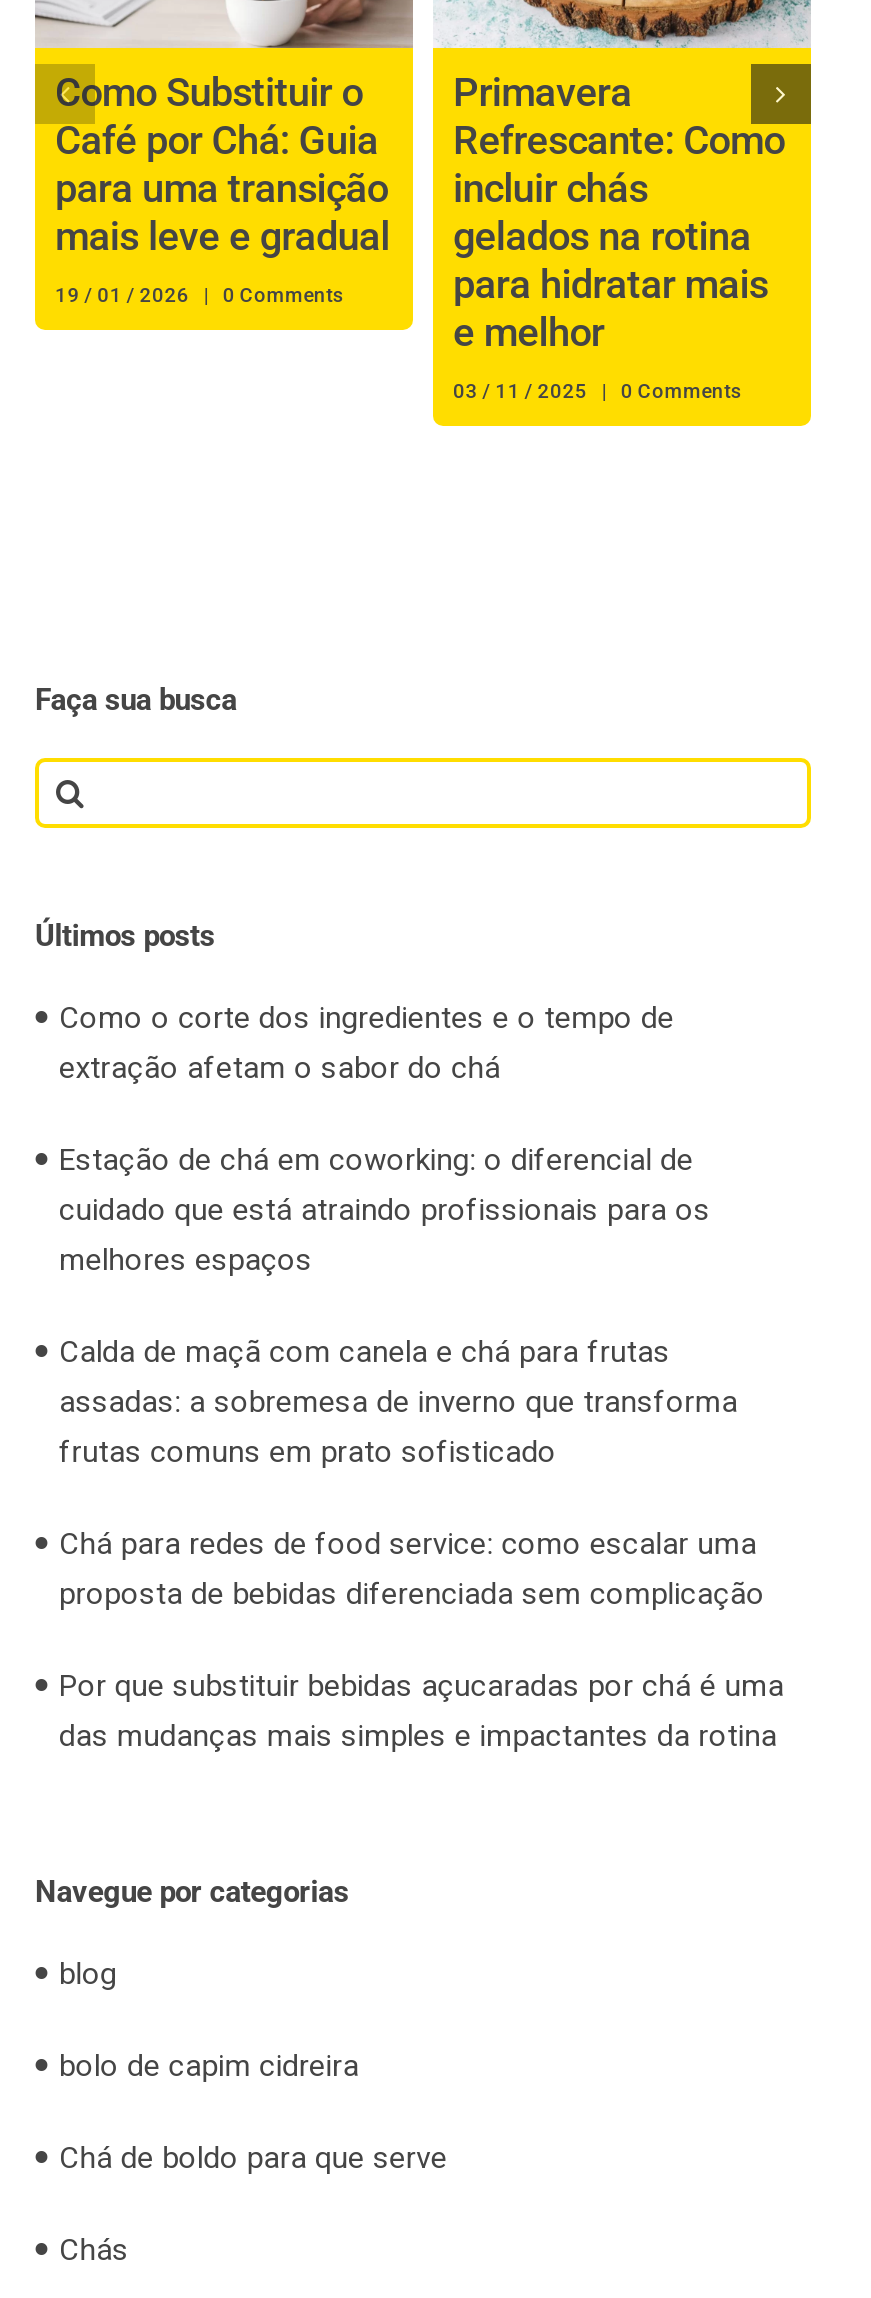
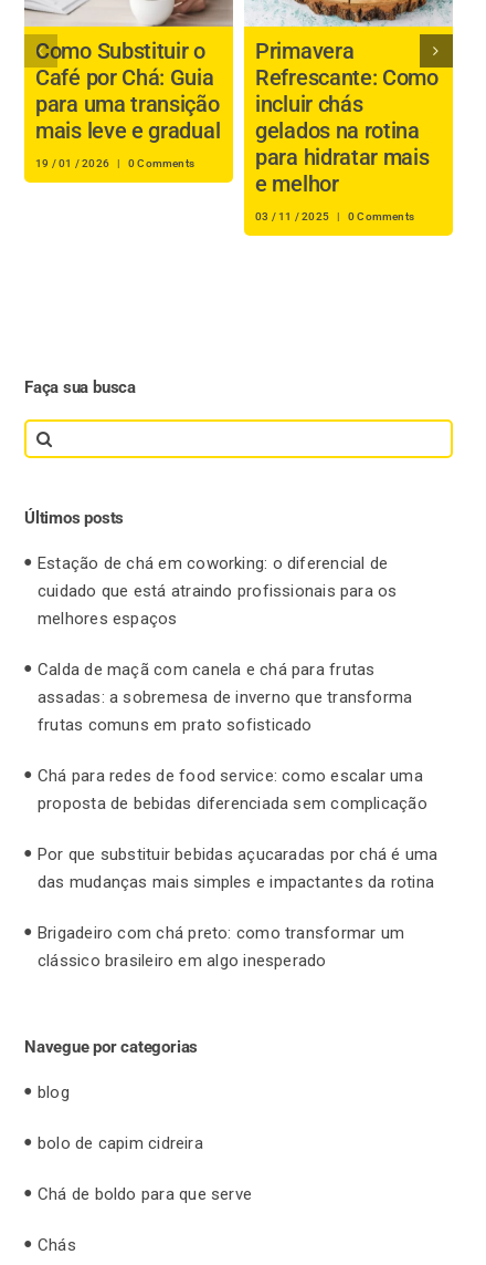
- Como o corte dos ingredientes e o tempo de
- extração afetam o sabor do chá

moved up: Estação de chá em coworking: o diferencial de | cuidado que está atraindo profissionais para os | melhores espaços | ... | Por que substituir bebidas açucaradas por chá é uma | das mudanças mais simples e impactantes da rotina

+ Brigadeiro com chá preto: como transformar um
+ clássico brasileiro em algo inesperado
